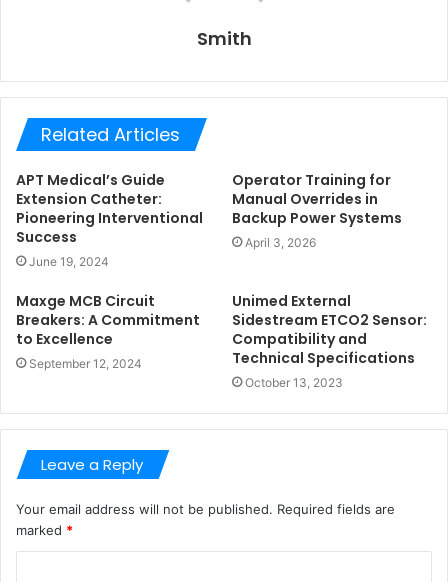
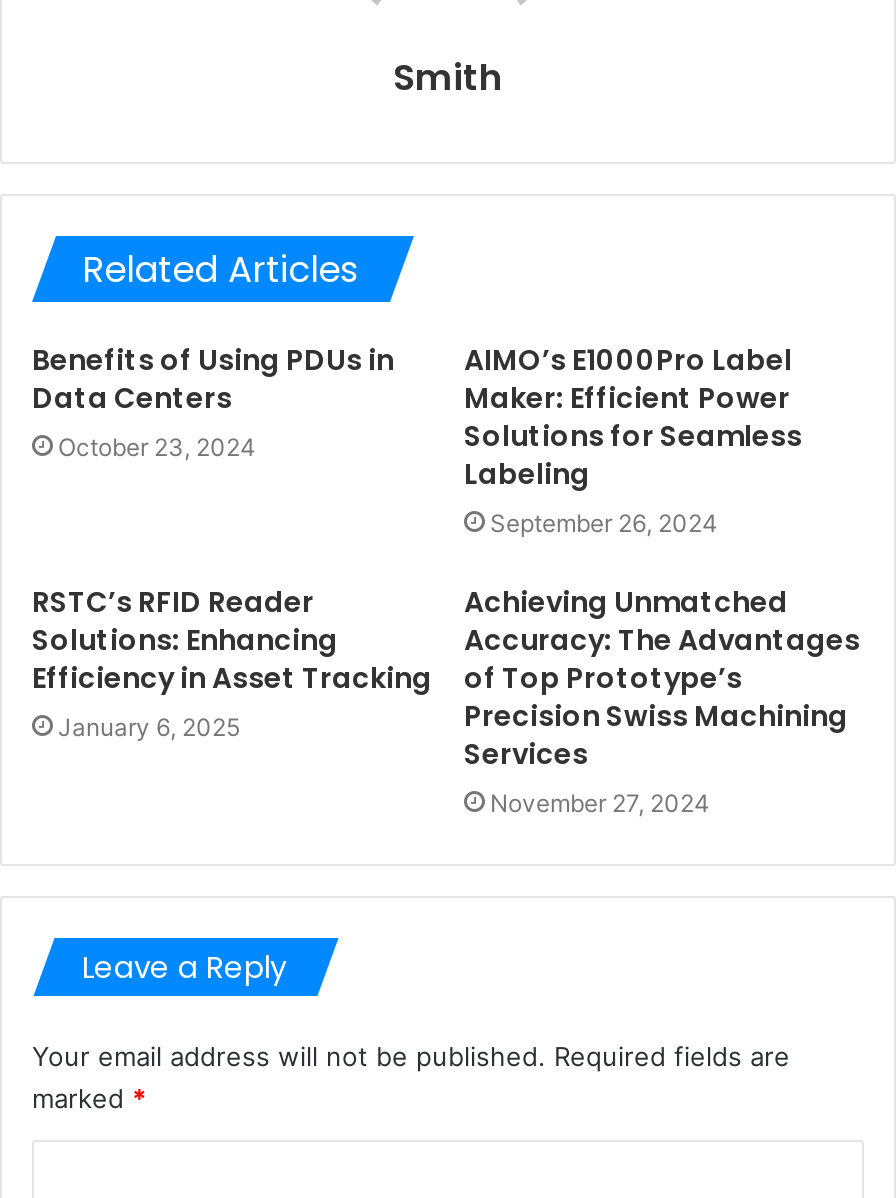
- APT Medical’s Guide
- Extension Catheter:
- Pioneering Interventional
- Success
- June 19, 2024
+ Benefits of Using PDUs in
+ Data Centers
+ October 23, 2024

- Operator Training for
- Manual Overrides in
- Backup Power Systems
- April 3, 2026
+ AIMO’s E1000Pro Label
+ Maker: Efficient Power
+ Solutions for Seamless
+ Labeling
+ September 26, 2024

- Maxge MCB Circuit
- Breakers: A Commitment
- to Excellence
- September 12, 2024
+ RSTC’s RFID Reader
+ Solutions: Enhancing
+ Efficiency in Asset Tracking
+ January 6, 2025

- Unimed External
- Sidestream ETCO2 Sensor:
- Compatibility and
- Technical Specifications
- October 13, 2023
+ Achieving Unmatched
+ Accuracy: The Advantages
+ of Top Prototype’s
+ Precision Swiss Machining
+ Services
+ November 27, 2024
